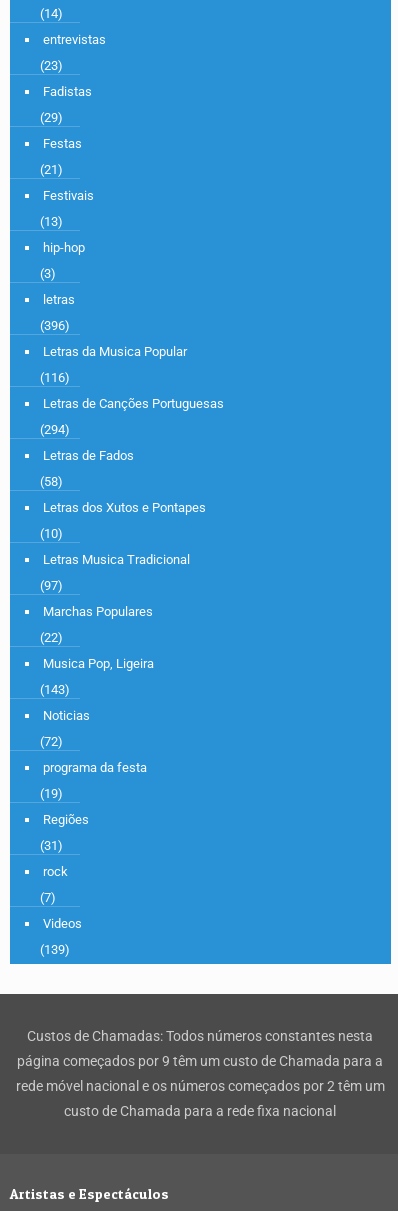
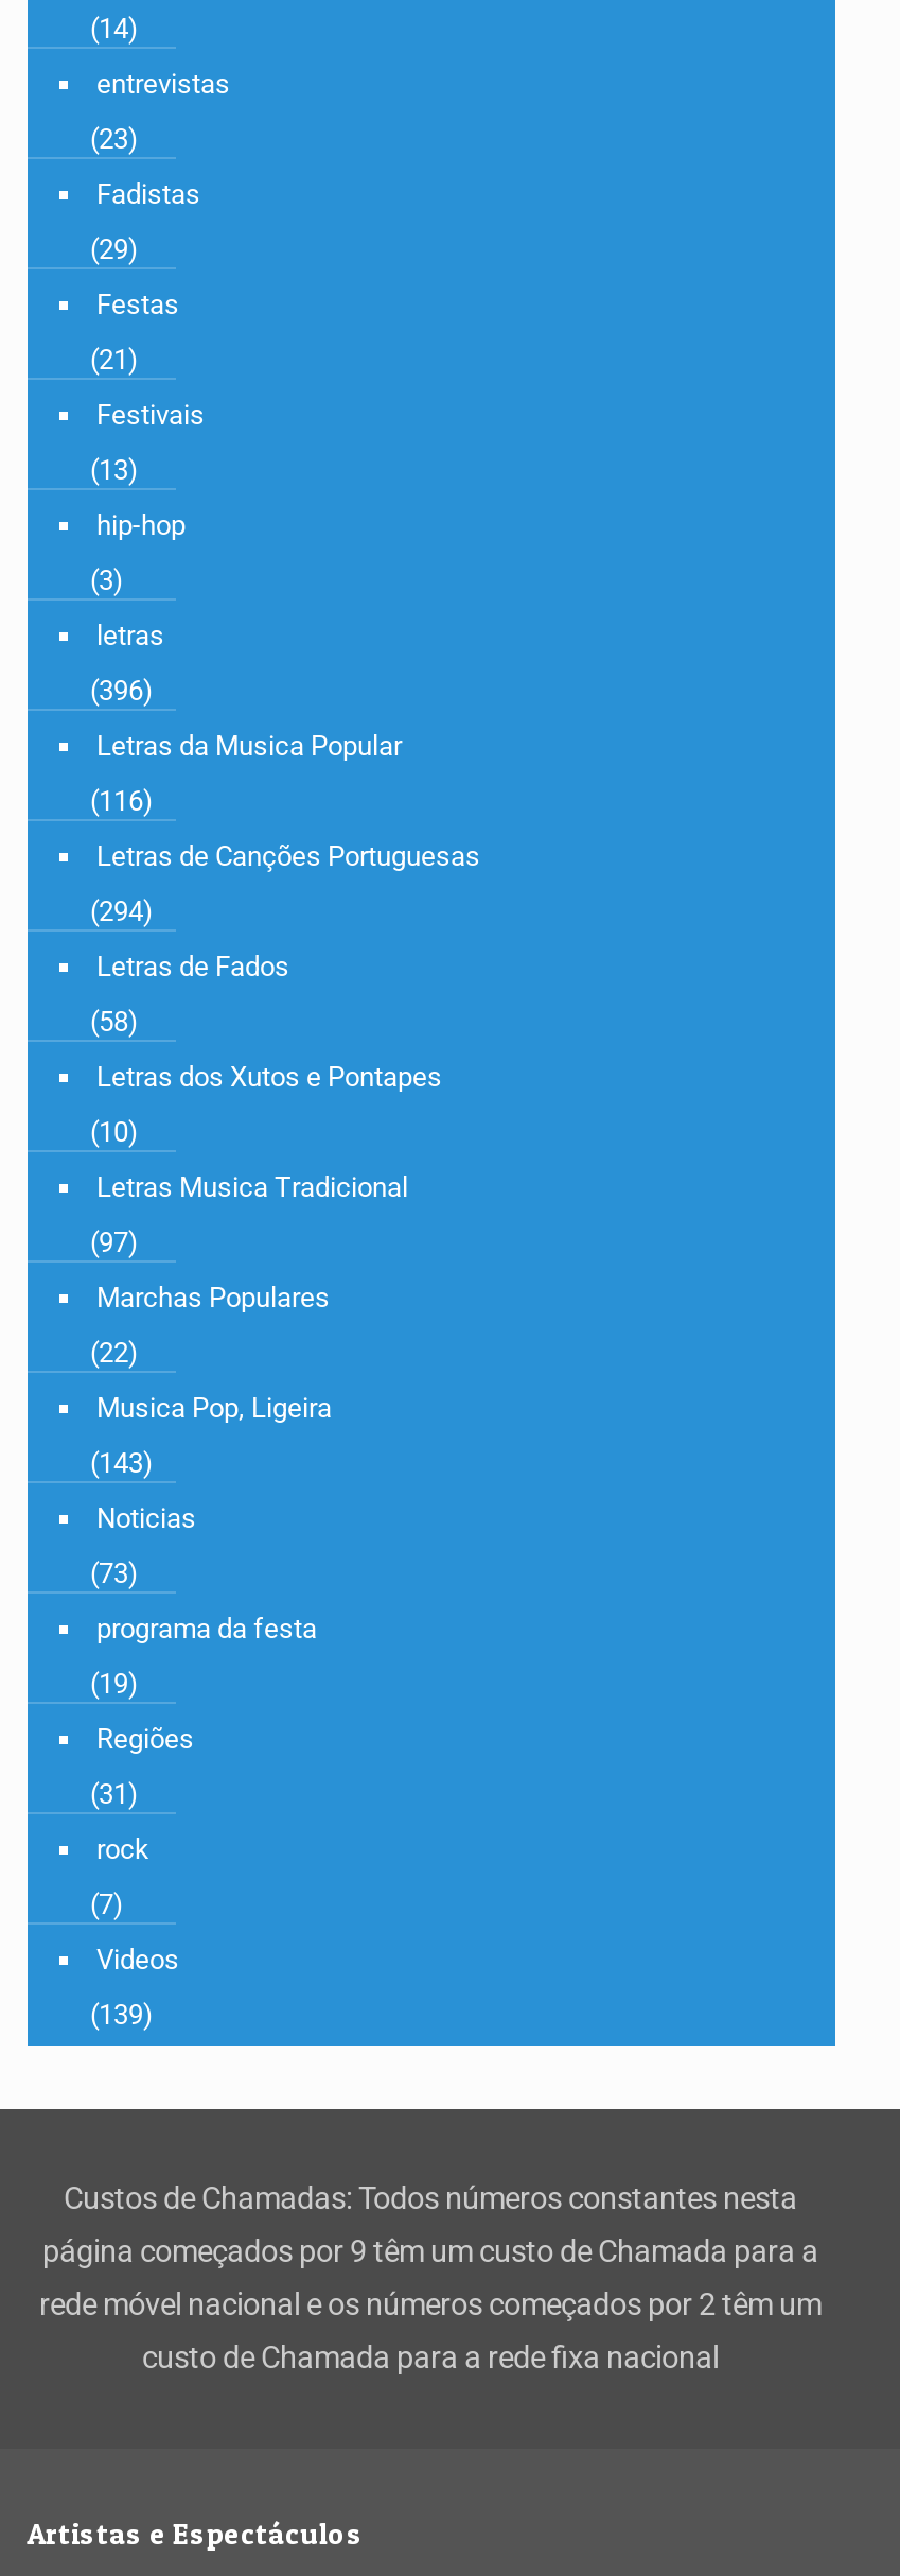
- (72)
+ (73)
